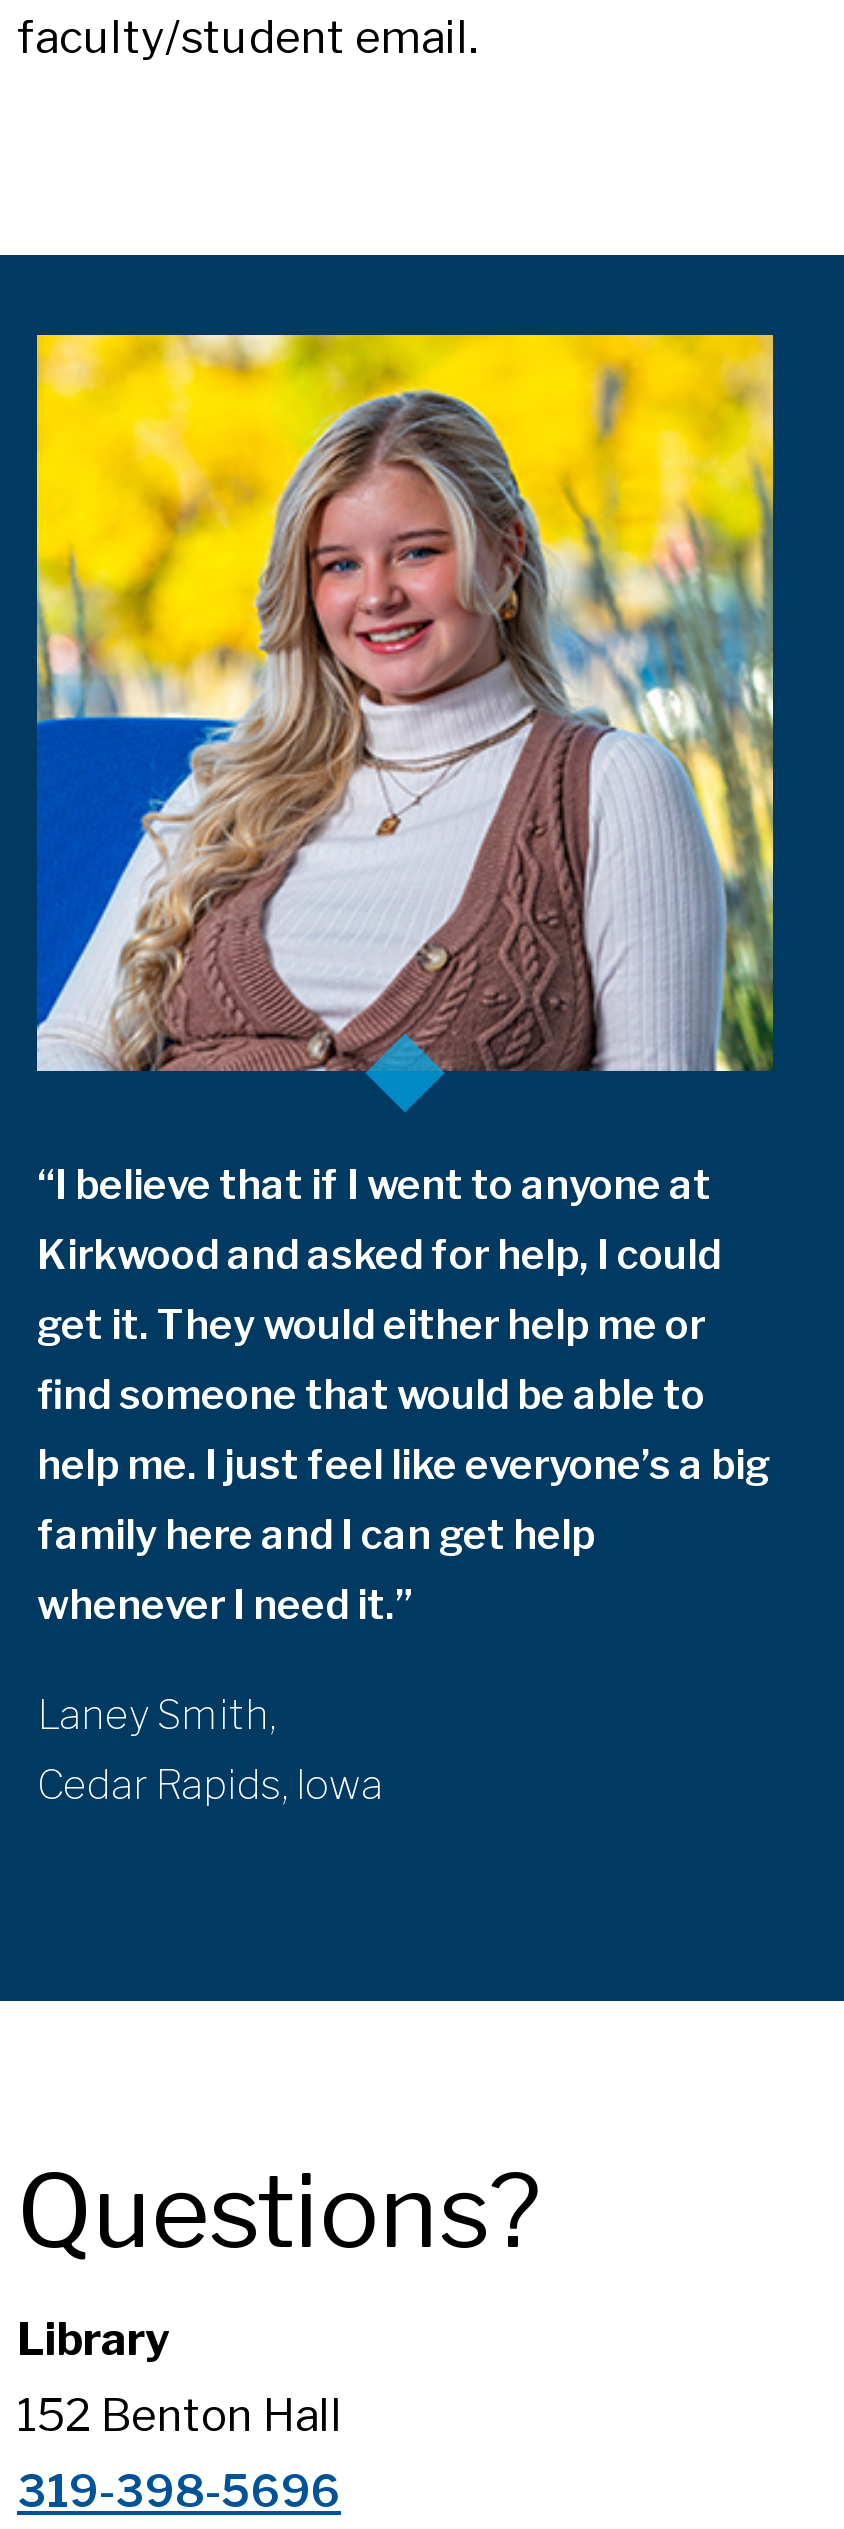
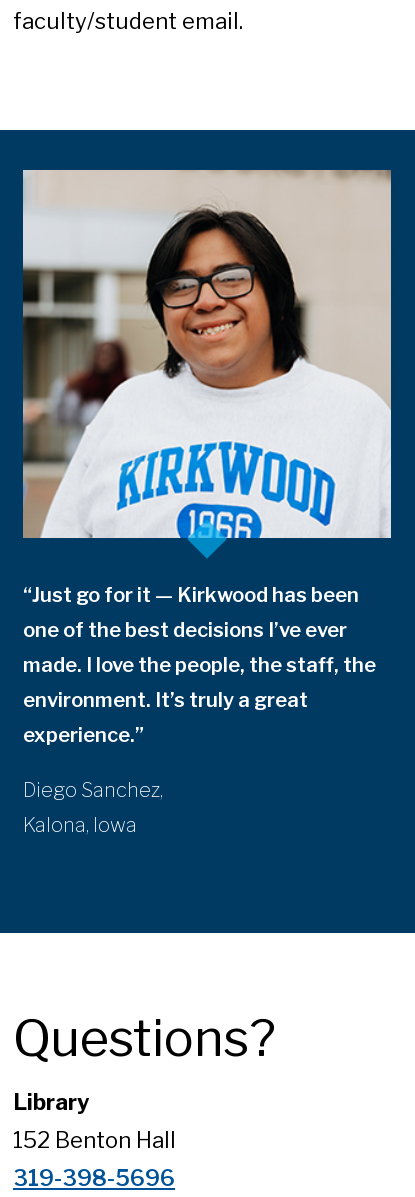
- [image]
+ [image]

- “I believe that if I went to anyone at
- Kirkwood and asked for help, I could
- get it. They would either help me or
- find someone that would be able to
- help me. I just feel like everyone’s a big
- family here and I can get help
- whenever I need it.”
- Laney Smith,
- Cedar Rapids, Iowa
+ “Just go for it — Kirkwood has been
+ one of the best decisions I’ve ever
+ made. I love the people, the staff, the
+ environment. It’s truly a great
+ experience.”
+ Diego Sanchez,
+ Kalona, Iowa
